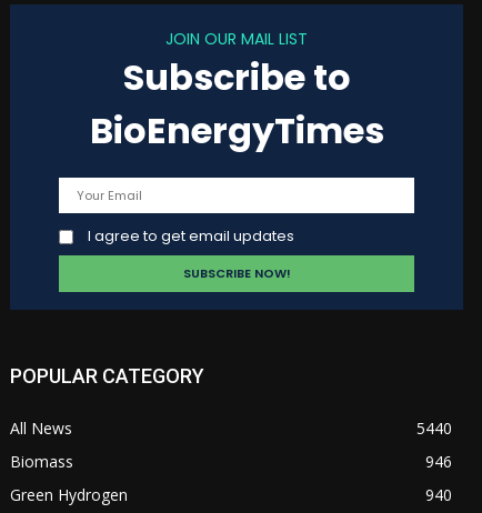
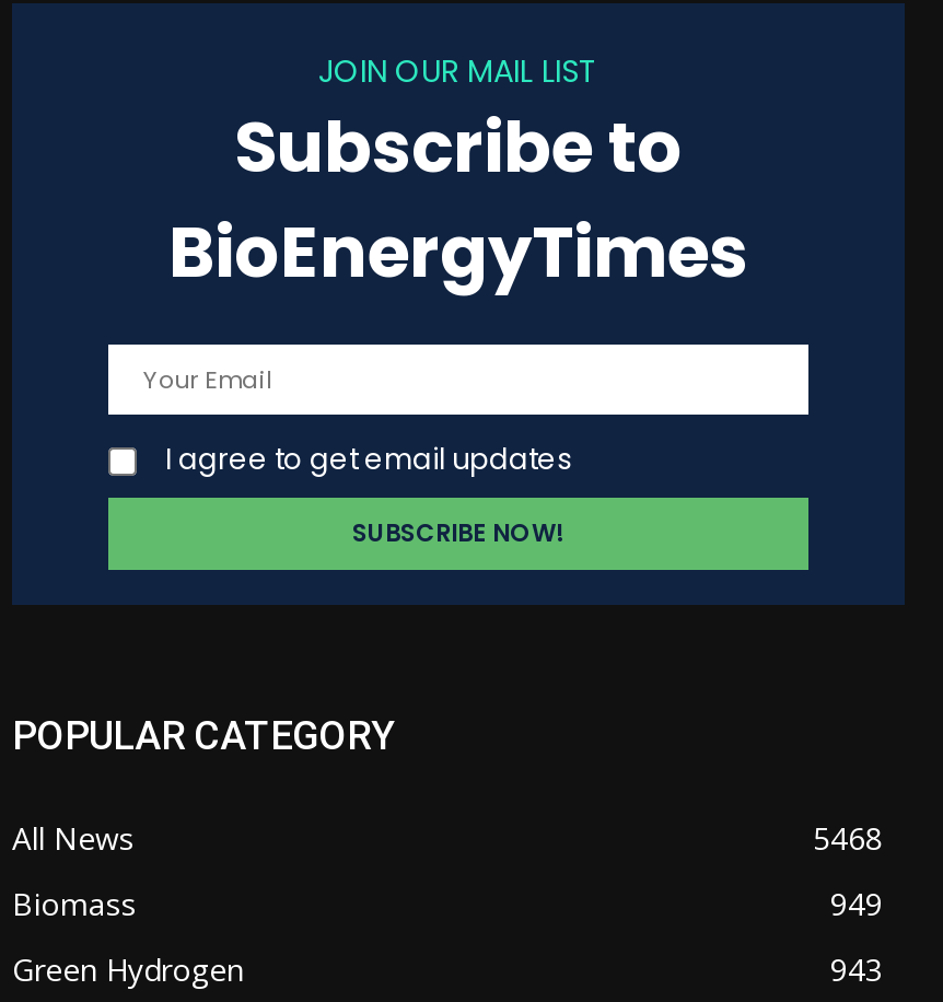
- 5440
+ 5468

- 946
+ 949

- 940
+ 943
